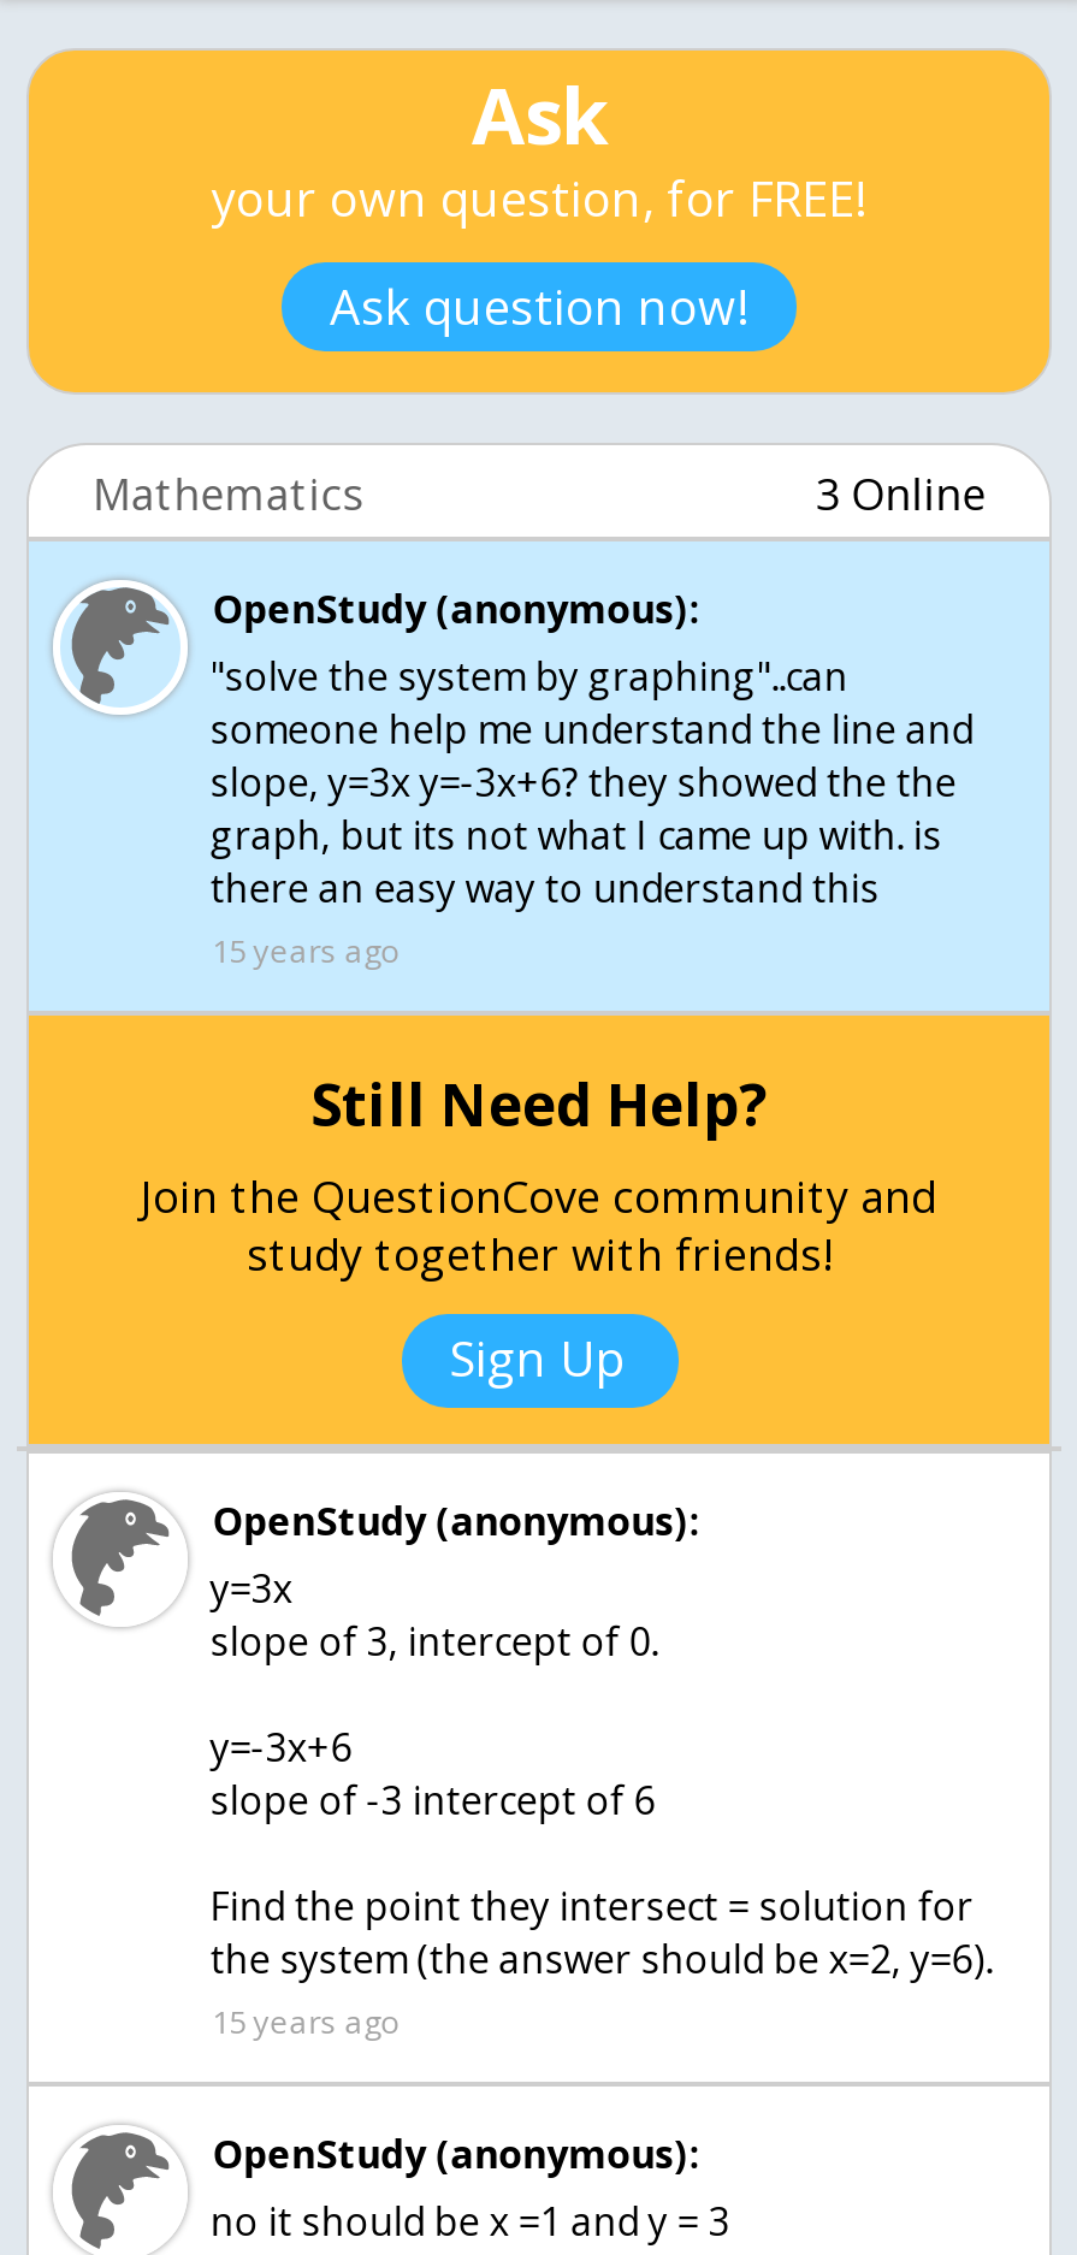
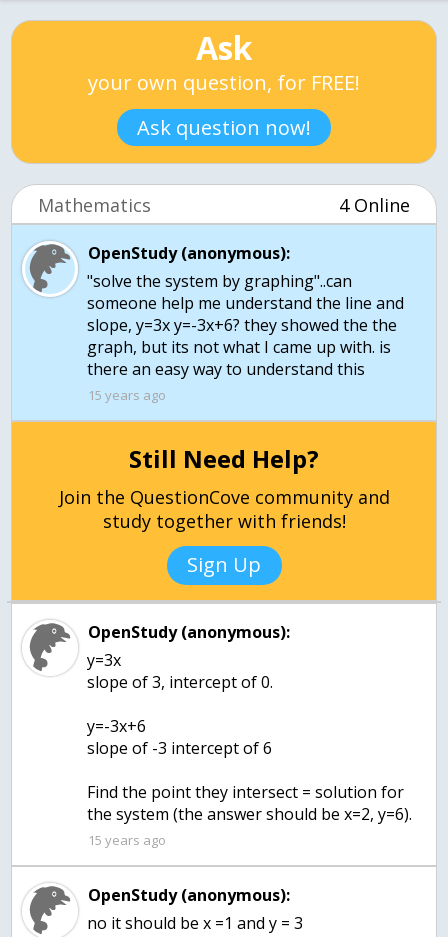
- 3 Online
+ 4 Online
